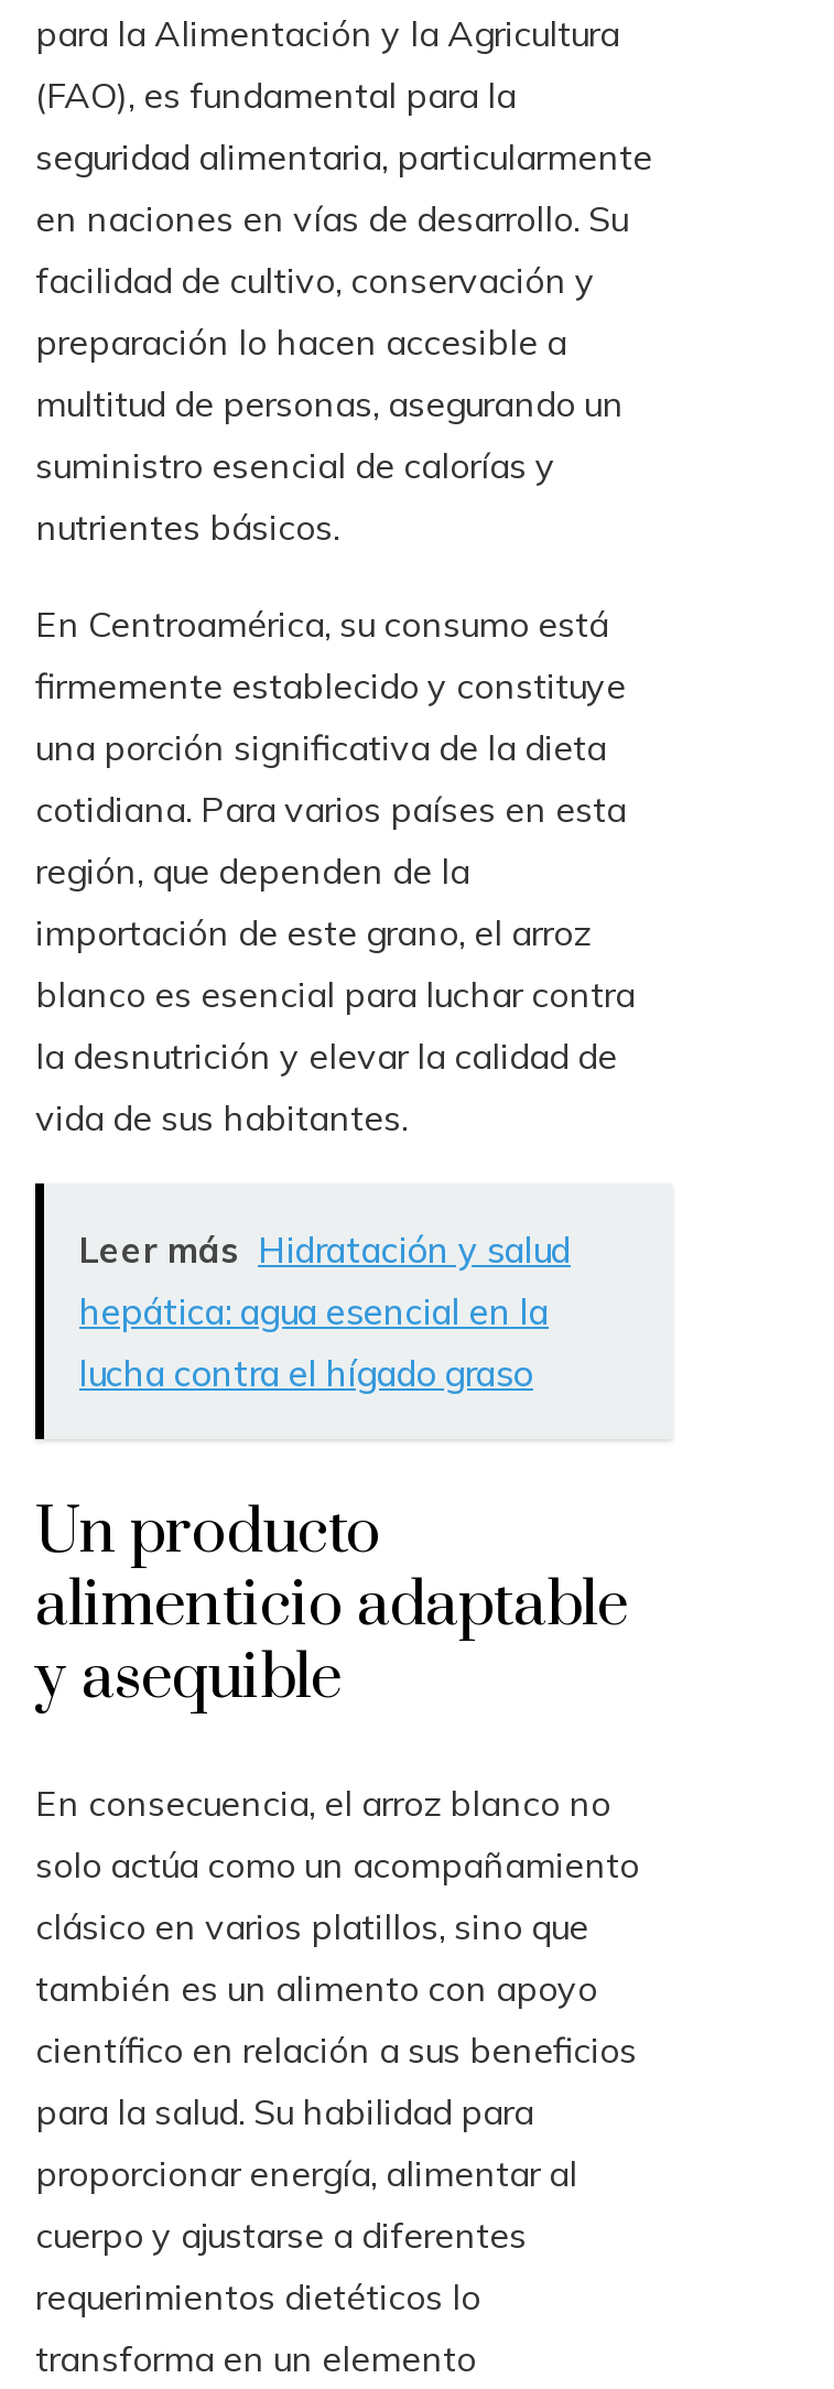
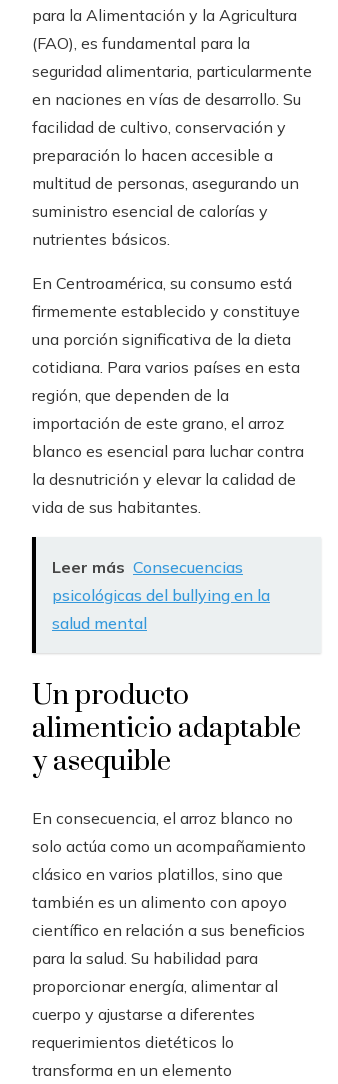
- Leer más Hidratación y salud
- hepática: agua esencial en la
- lucha contra el hígado graso
+ Leer más Consecuencias
+ psicológicas del bullying en la
+ salud mental
